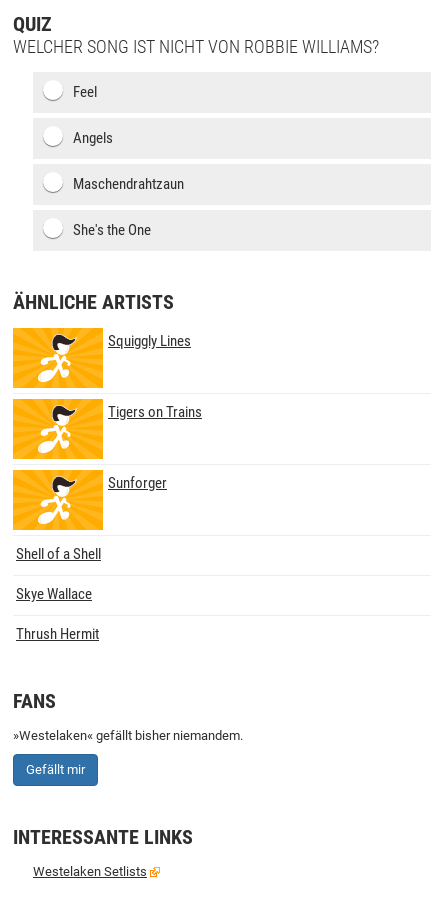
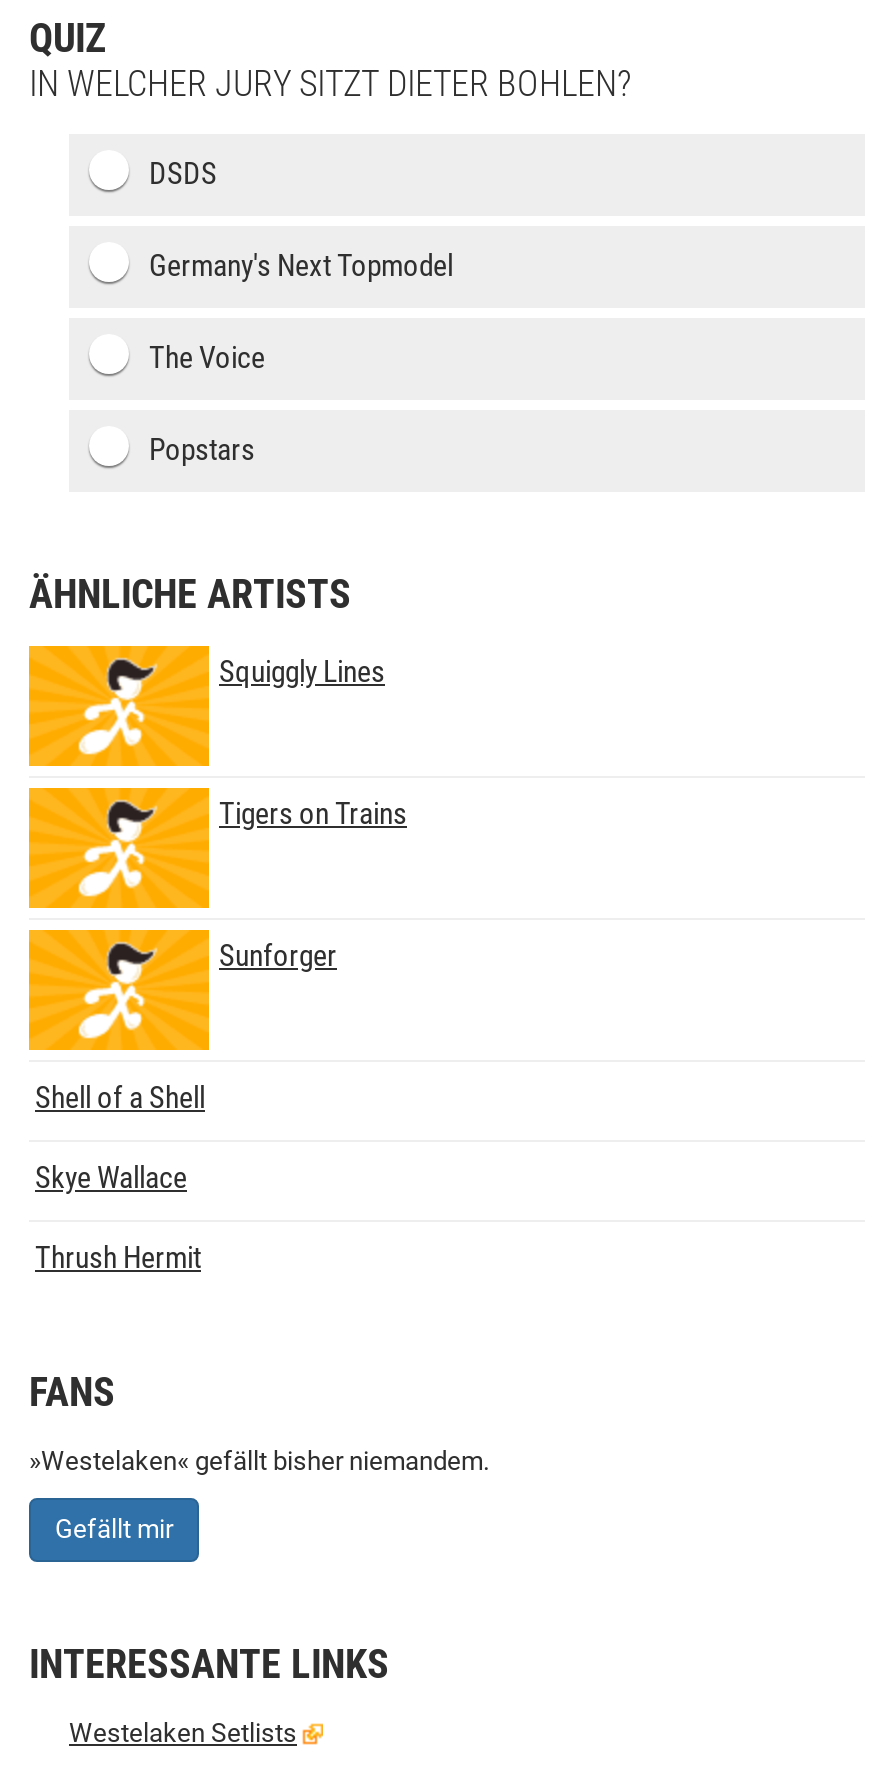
- WELCHER SONG IST NICHT VON ROBBIE WILLIAMS?
+ IN WELCHER JURY SITZT DIETER BOHLEN?

- Feel
+ DSDS

- Angels
+ Germany's Next Topmodel

- Maschendrahtzaun
+ The Voice

- She's the One
+ Popstars
